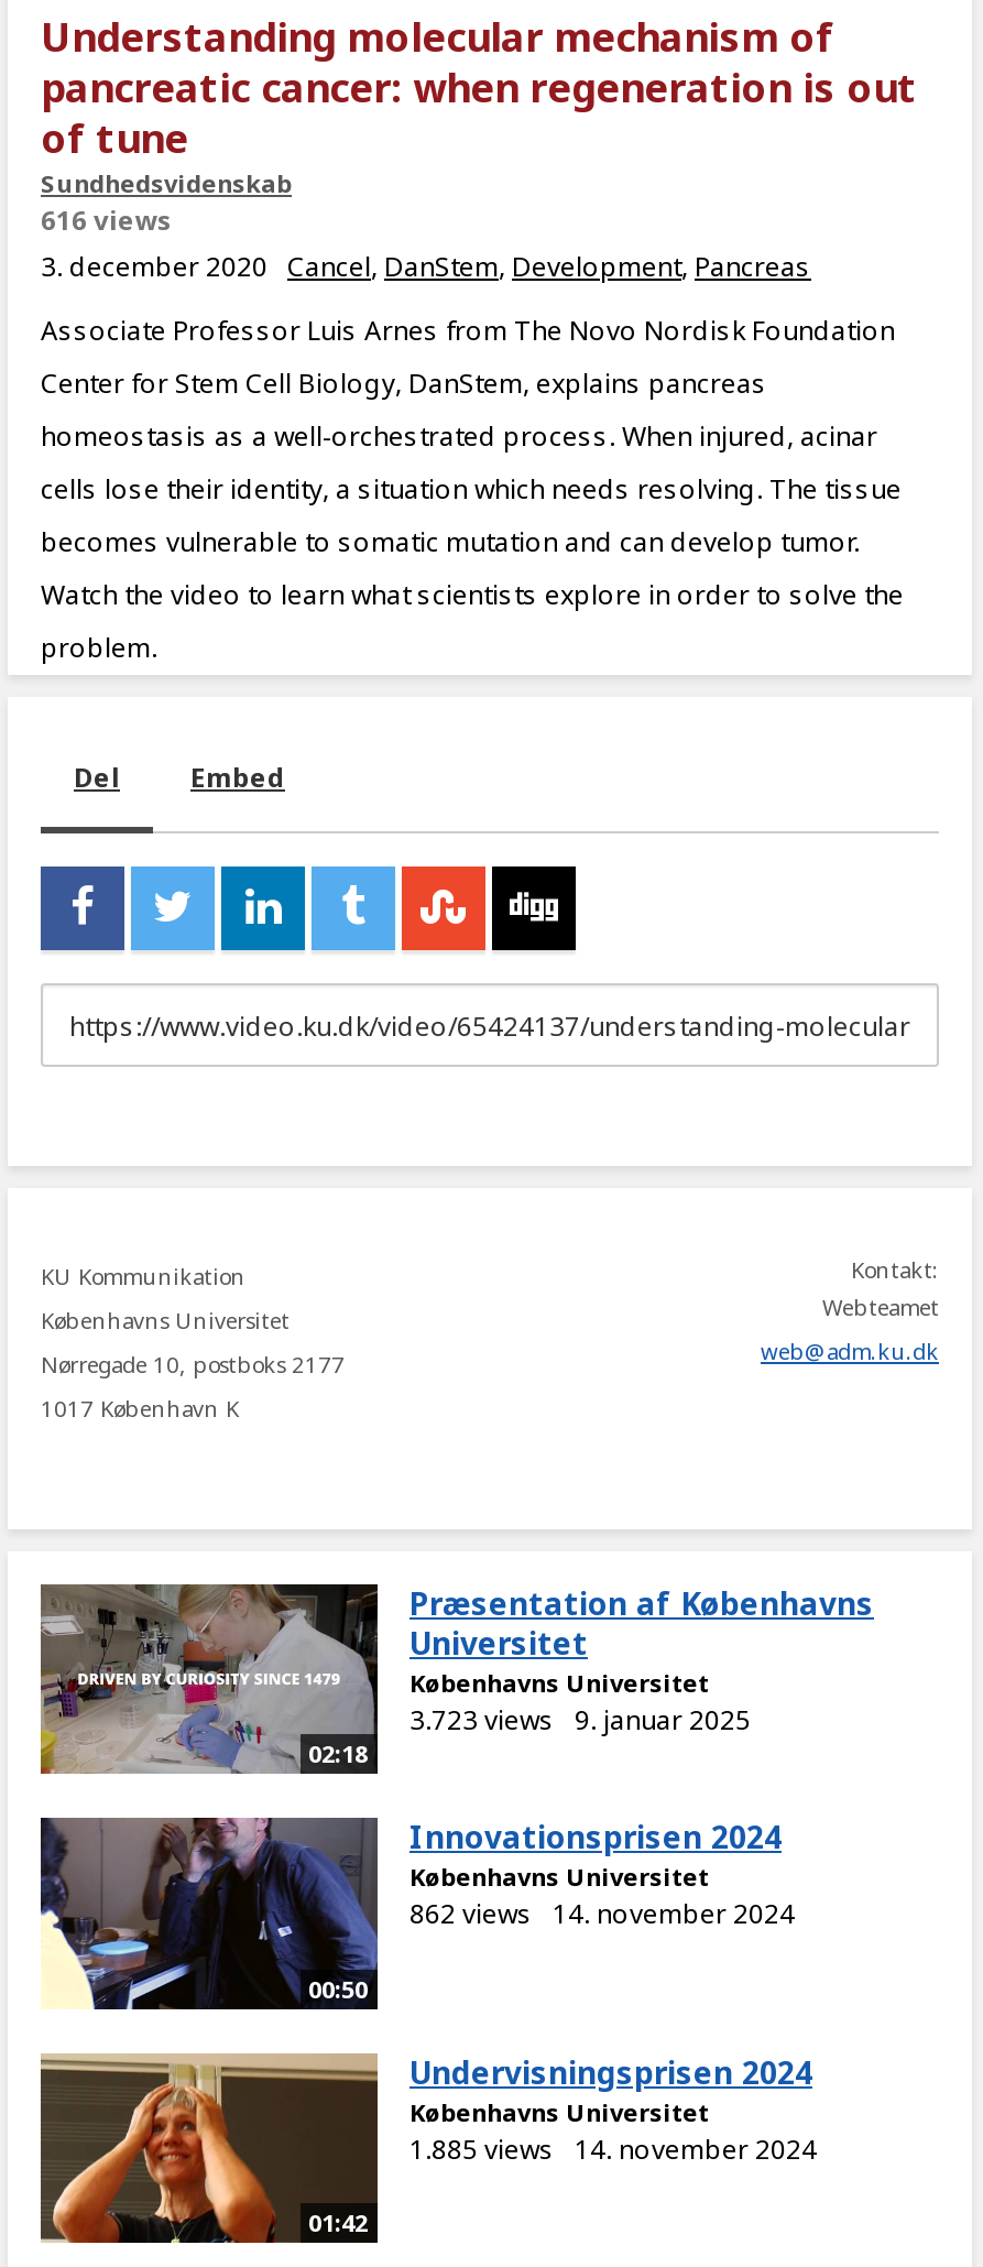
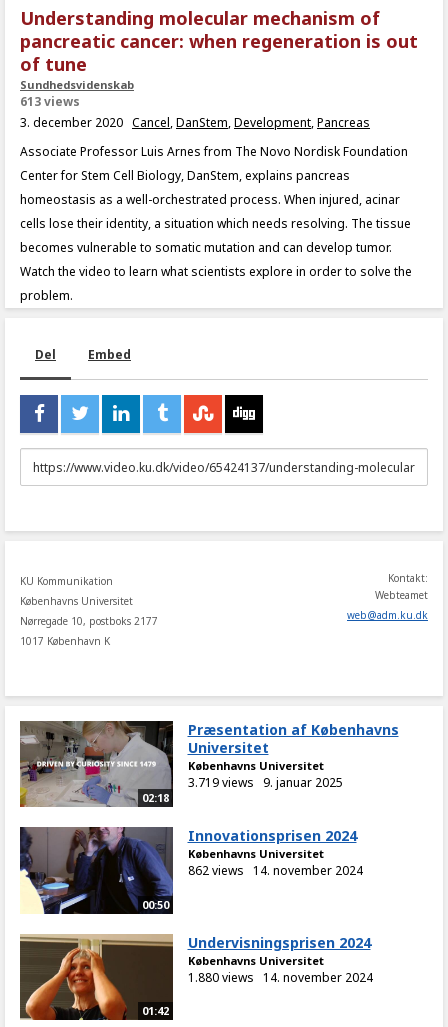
- 616 views
+ 613 views

- 3.723 views 9. januar 2025
+ 3.719 views 9. januar 2025

- 1.885 views 14. november 2024
+ 1.880 views 14. november 2024
